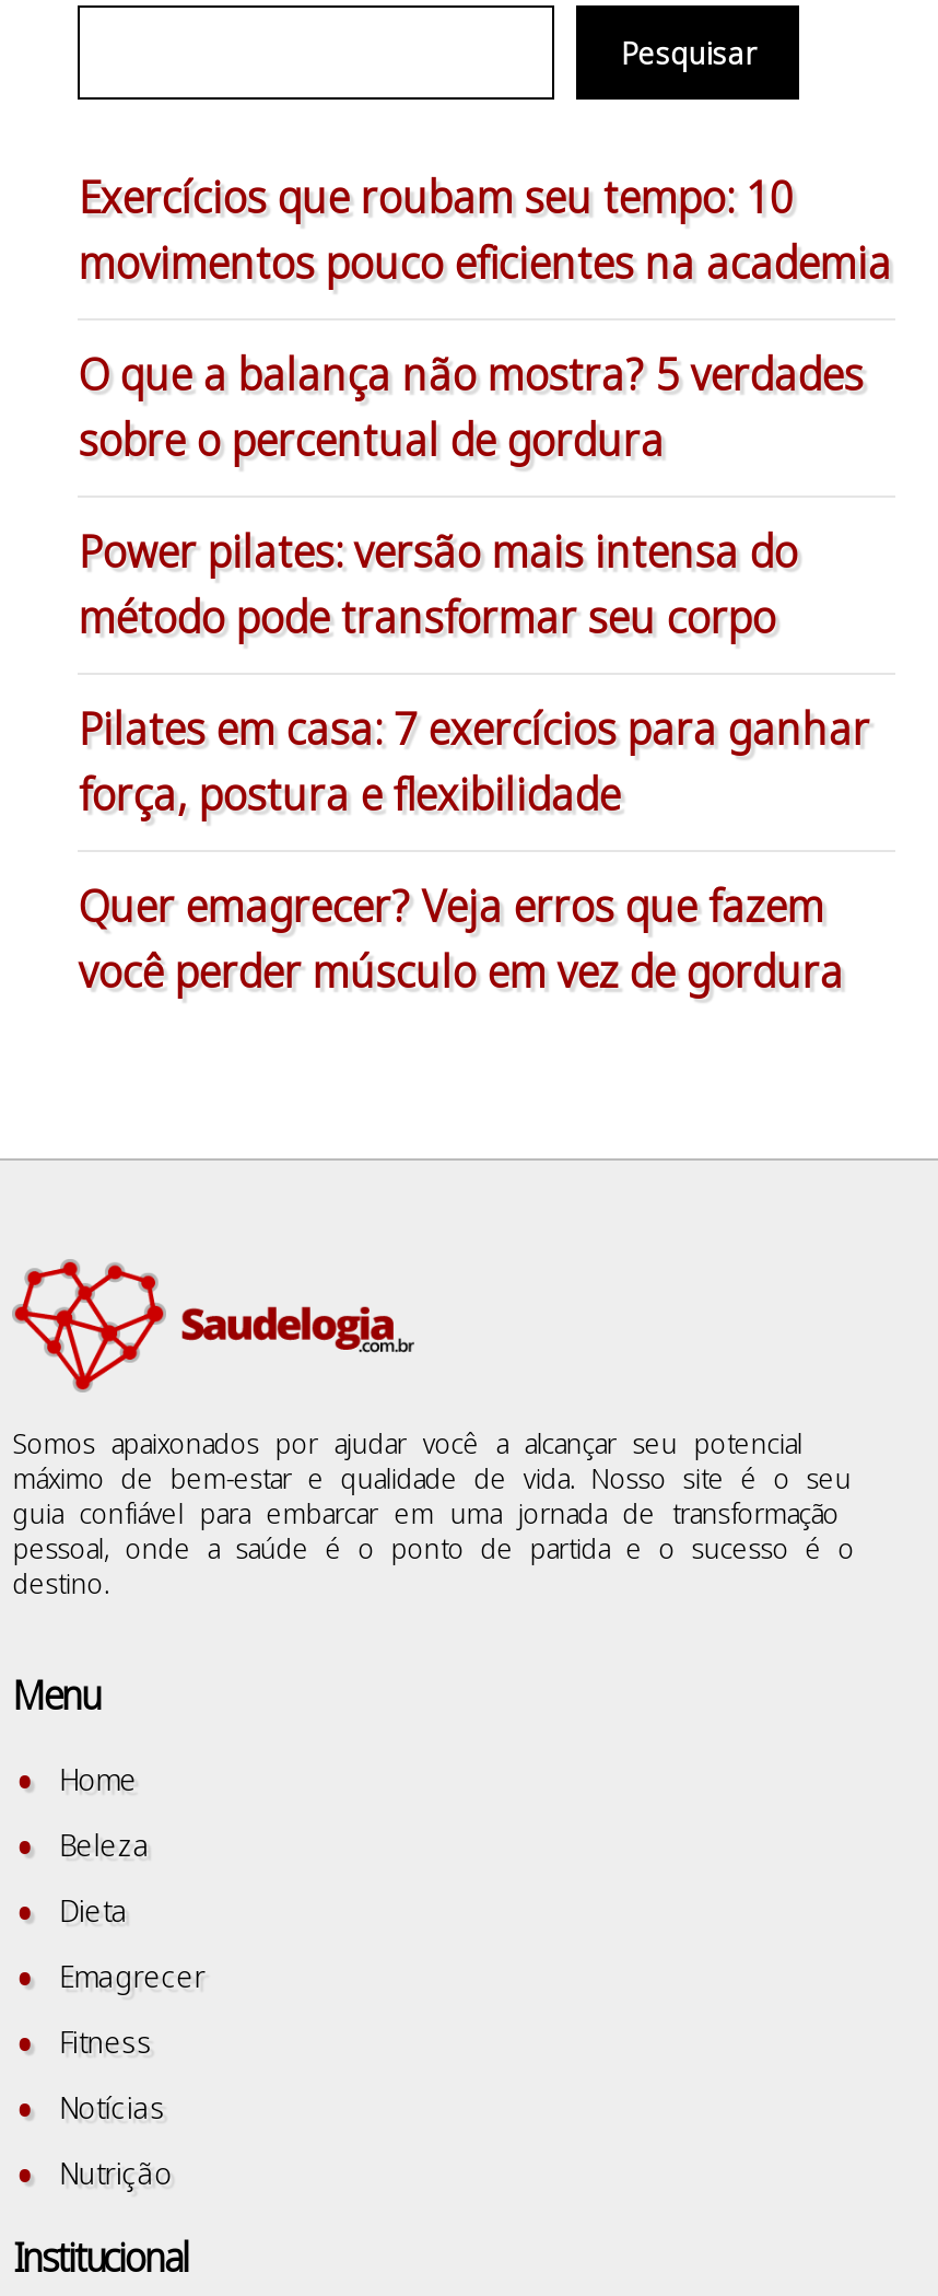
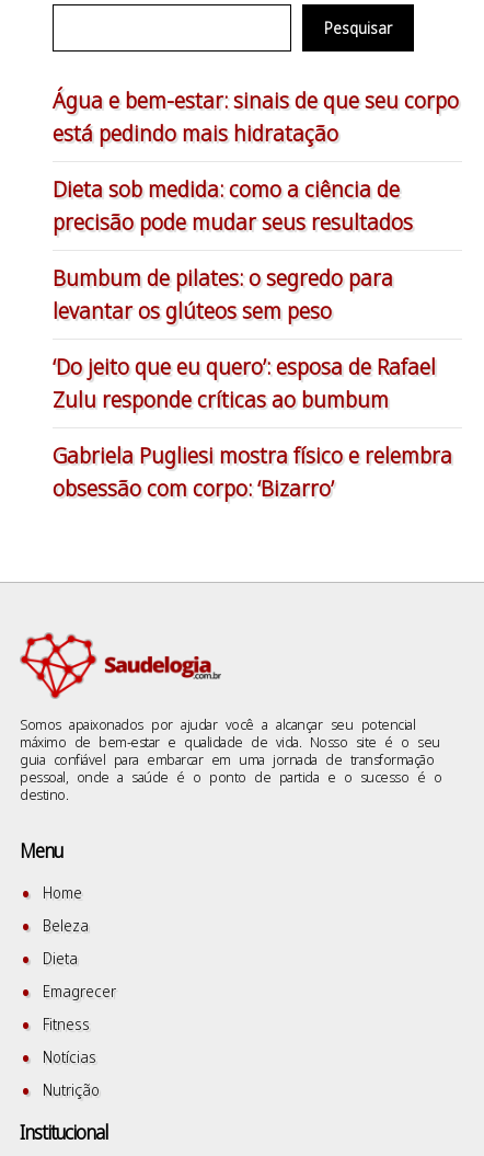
- Exercícios que roubam seu tempo: 10
- movimentos pouco eficientes na academia
+ Água e bem-estar: sinais de que seu corpo
+ está pedindo mais hidratação

- O que a balança não mostra? 5 verdades
- sobre o percentual de gordura
+ Dieta sob medida: como a ciência de
+ precisão pode mudar seus resultados

- Power pilates: versão mais intensa do
- método pode transformar seu corpo
+ Bumbum de pilates: o segredo para
+ levantar os glúteos sem peso

- Pilates em casa: 7 exercícios para ganhar
- força, postura e flexibilidade
+ ‘Do jeito que eu quero’: esposa de Rafael
+ Zulu responde críticas ao bumbum

- Quer emagrecer? Veja erros que fazem
- você perder músculo em vez de gordura
+ Gabriela Pugliesi mostra físico e relembra
+ obsessão com corpo: ‘Bizarro’
